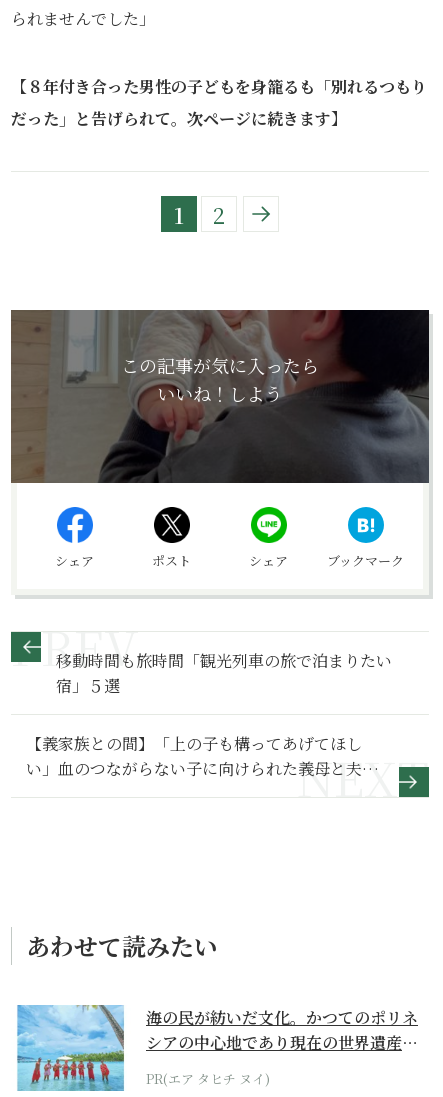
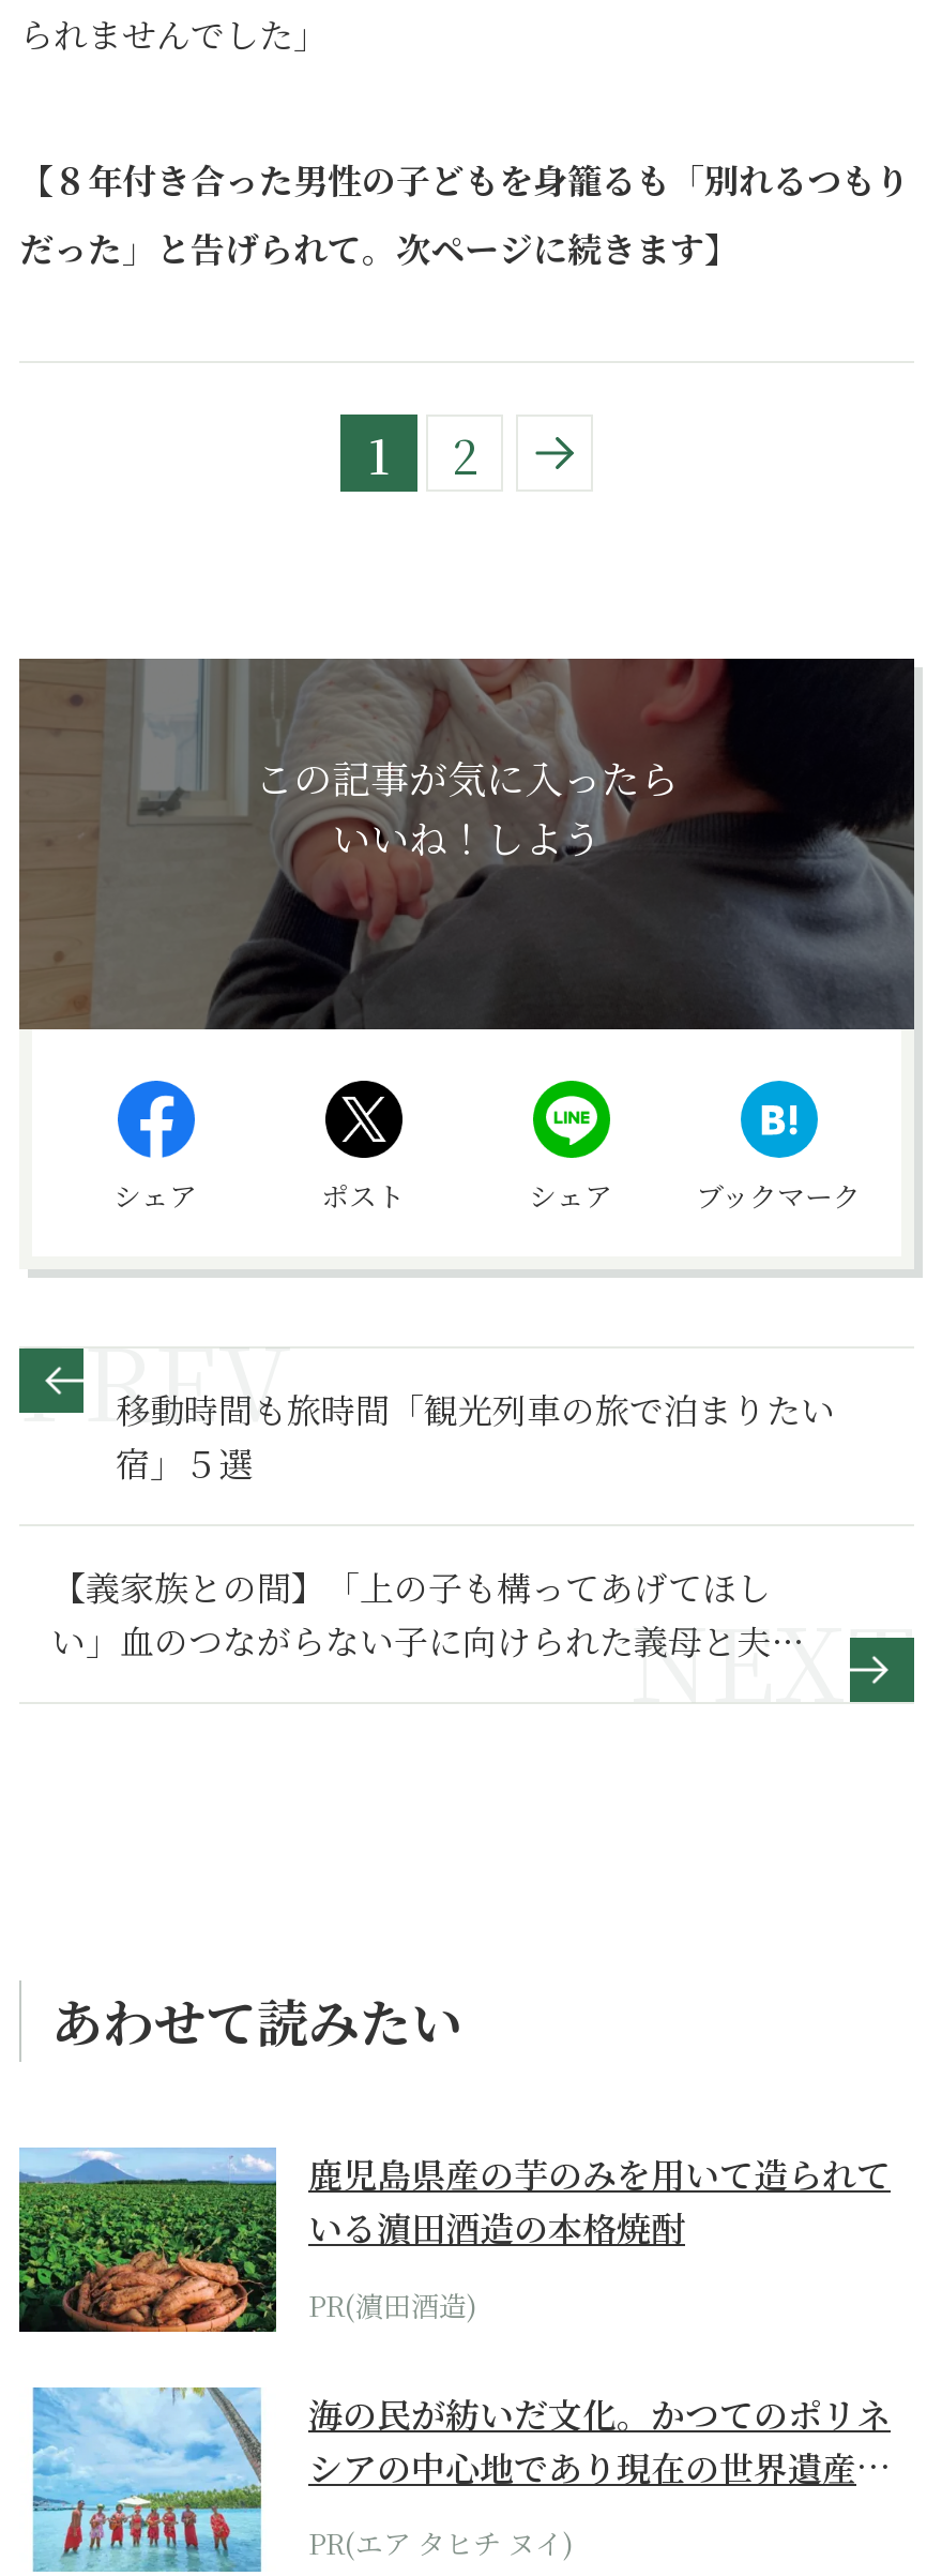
+ [image]
+ 鹿児島県産の芋のみを用いて造られて
+ いる濵田酒造の本格焼酎
+ PR(濵田酒造)
